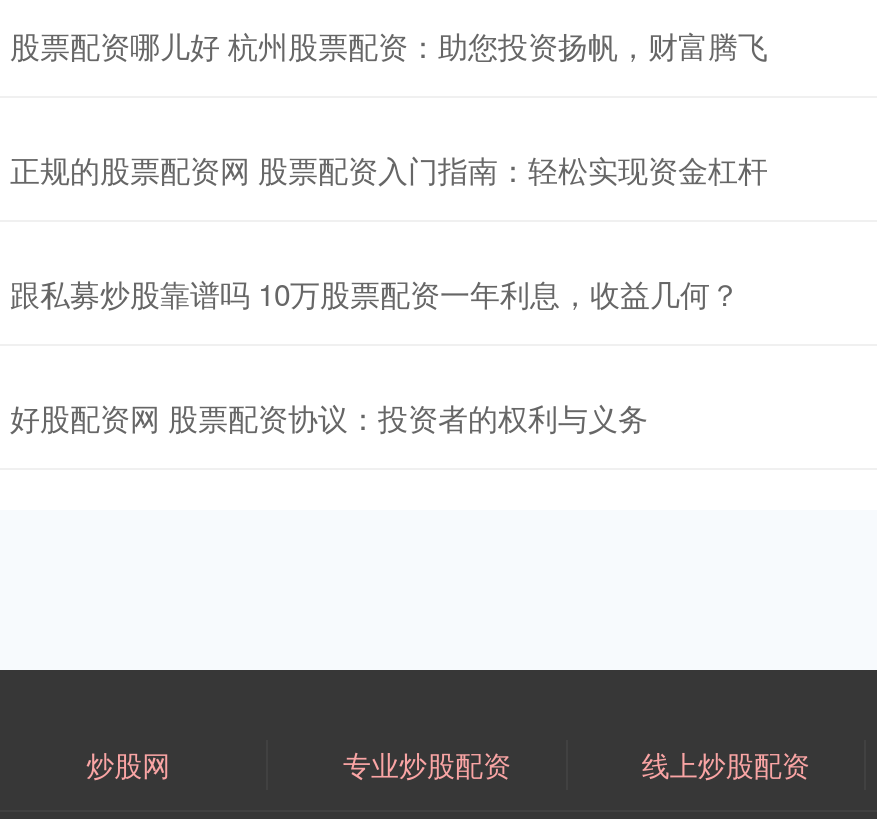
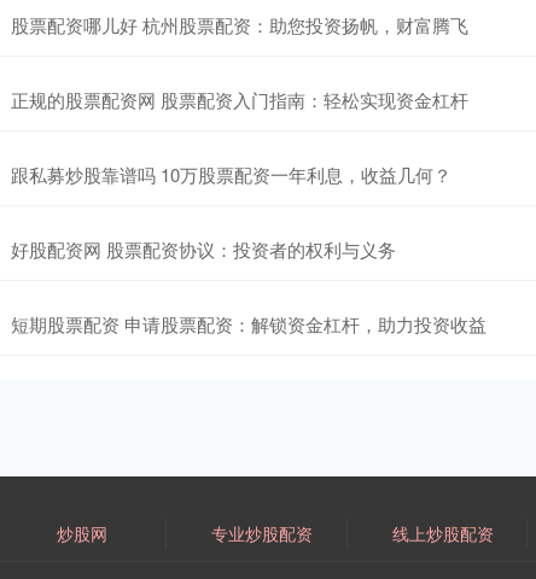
+ 短期股票配资 申请股票配资：解锁资金杠杆，助力投资收益
